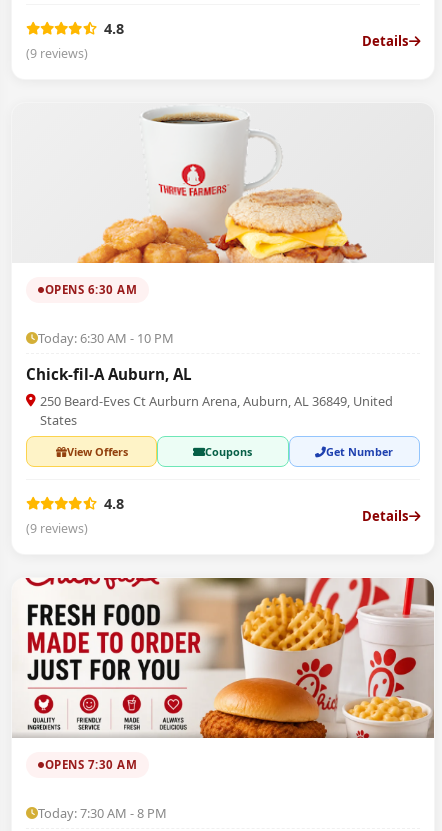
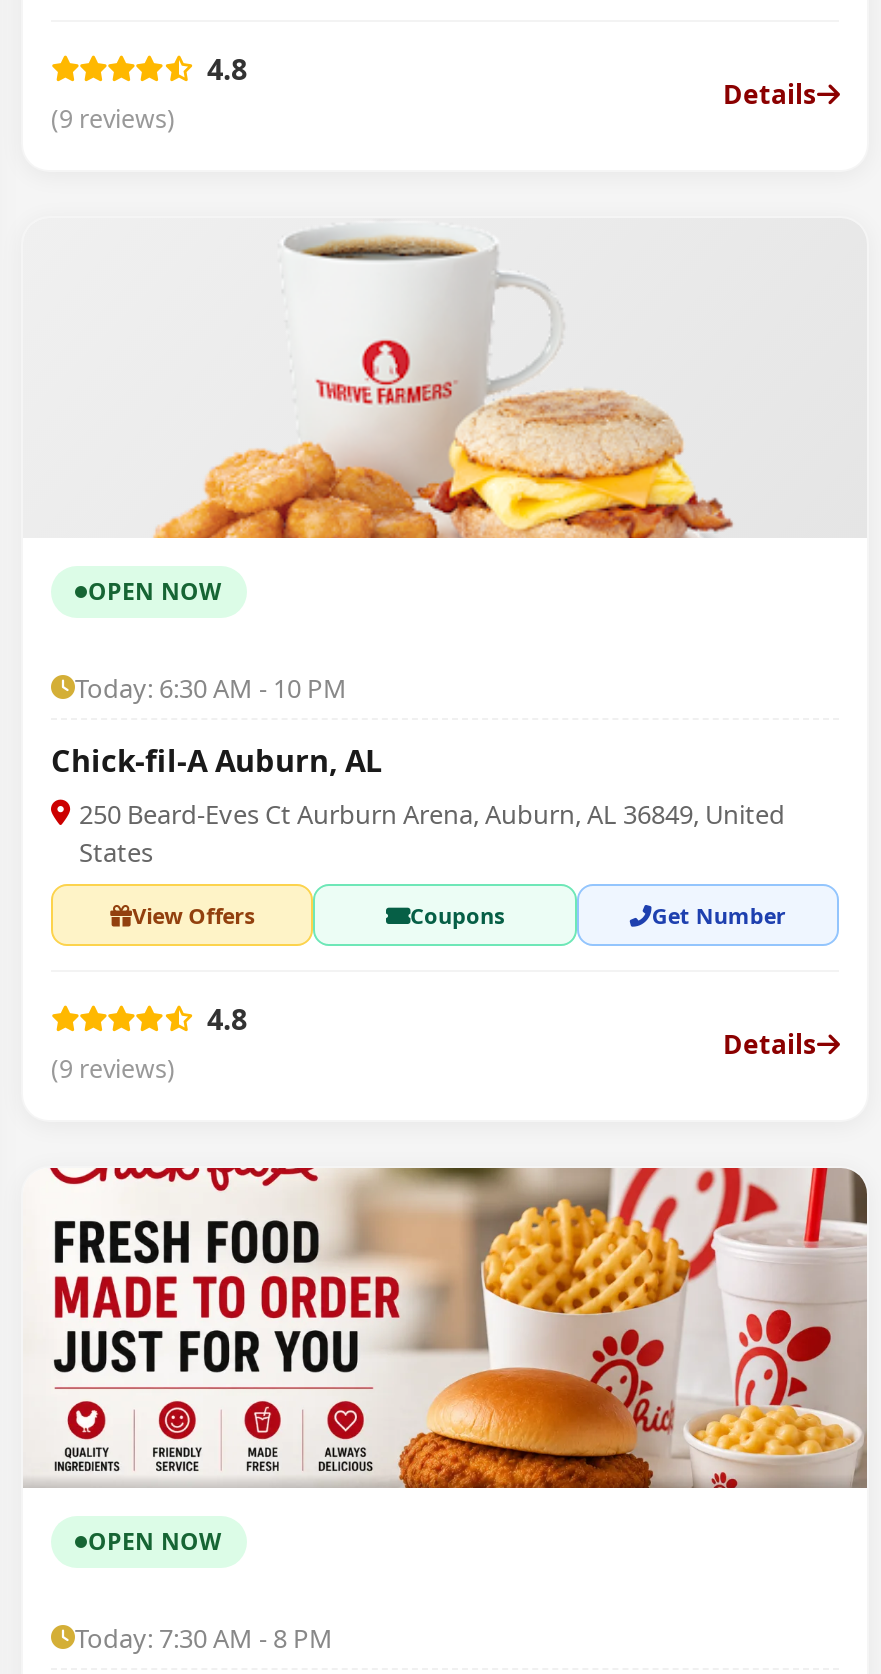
- OPENS 6:30 AM
+ OPEN NOW

- OPENS 7:30 AM
+ OPEN NOW
